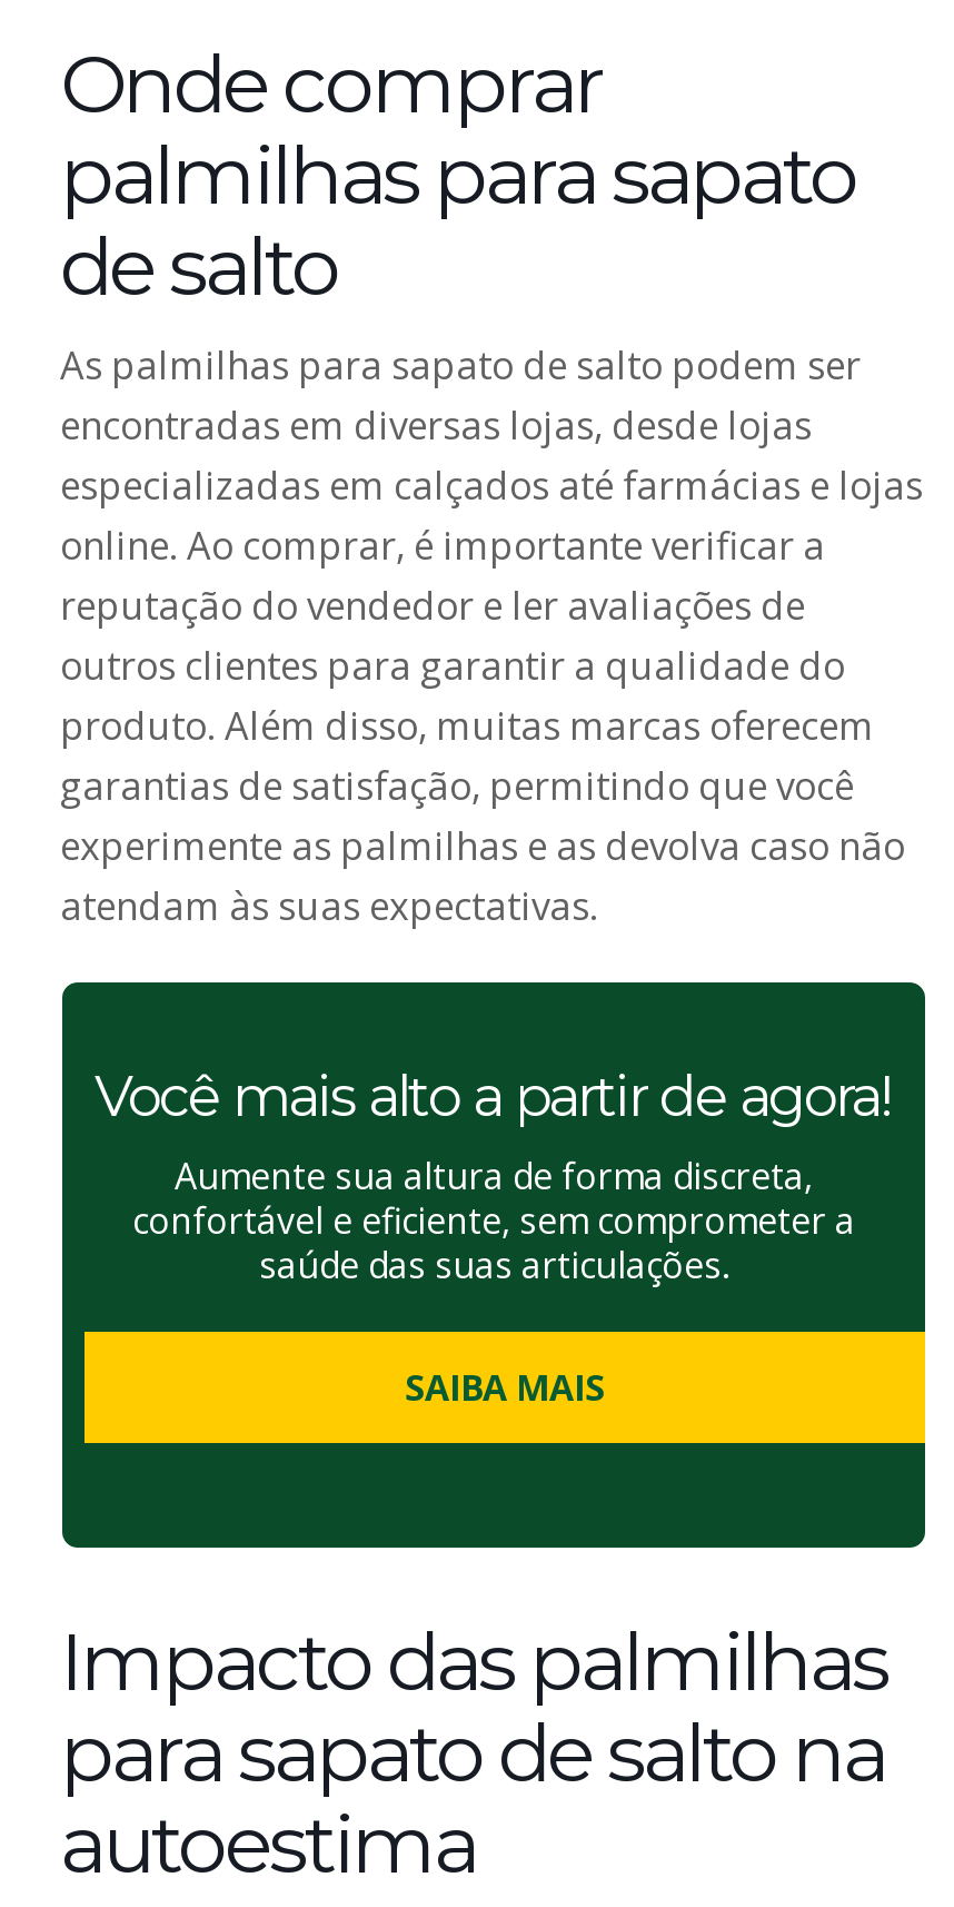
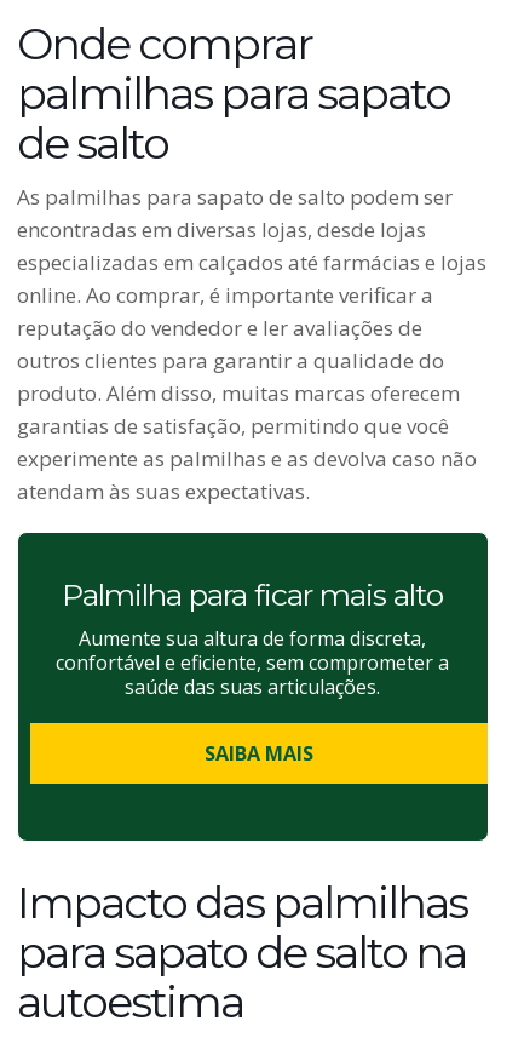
- Você mais alto a partir de agora!
+ Palmilha para ficar mais alto
